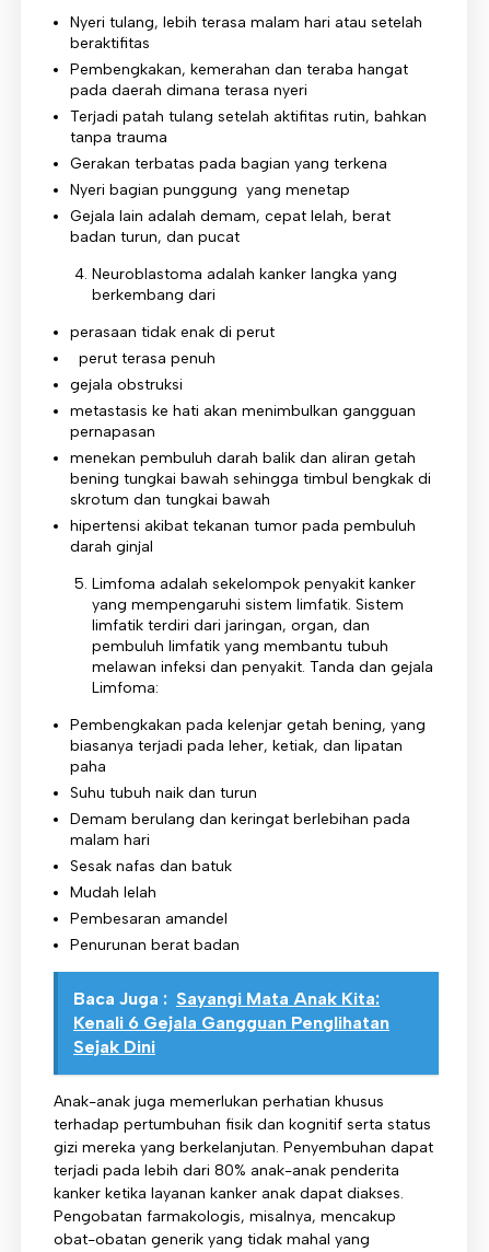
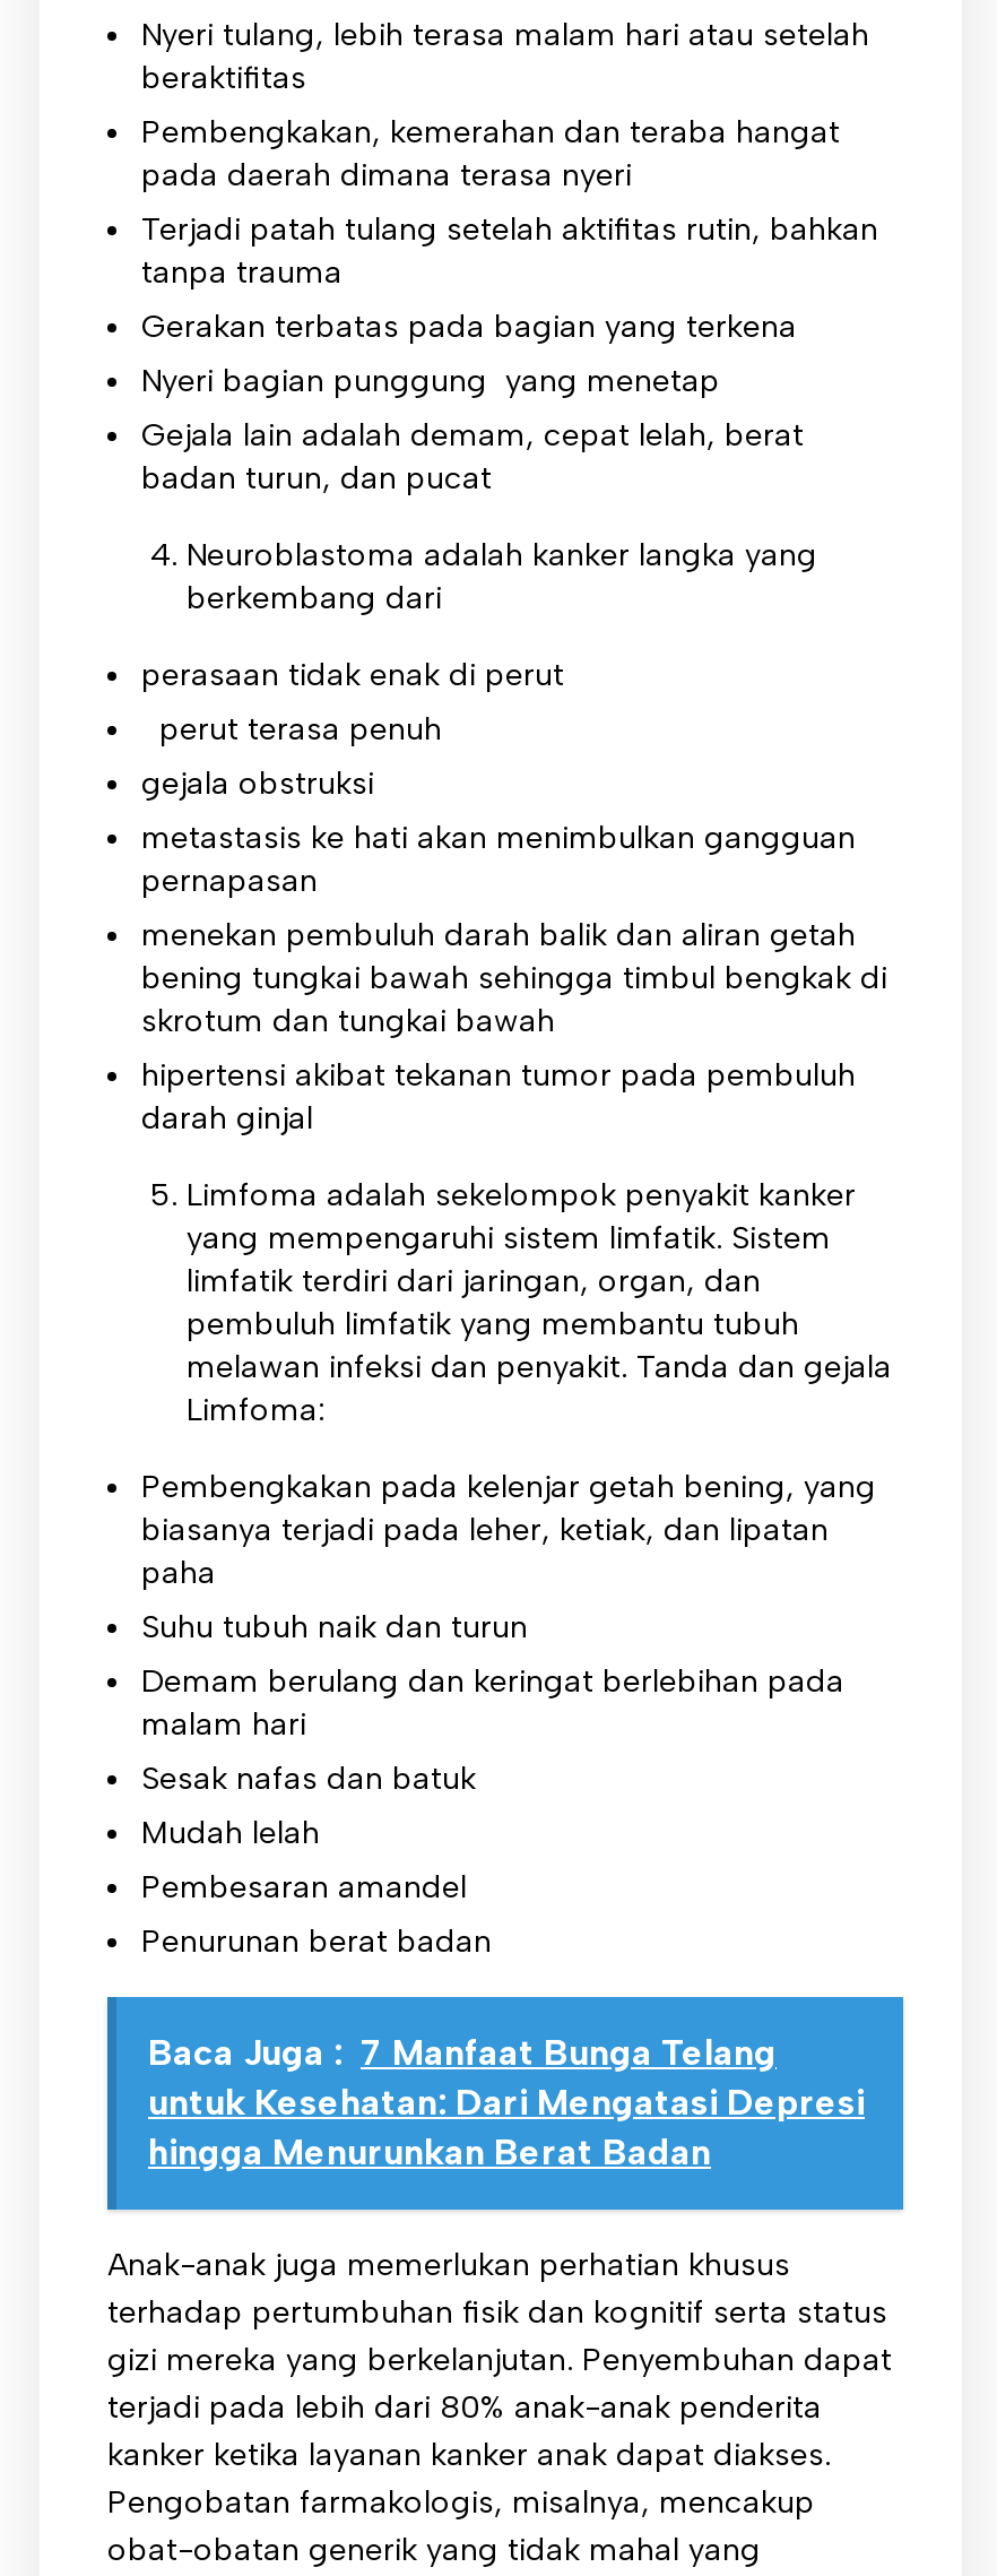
- Baca Juga : Sayangi Mata Anak Kita:
- Kenali 6 Gejala Gangguan Penglihatan
- Sejak Dini
+ Baca Juga : 7 Manfaat Bunga Telang
+ untuk Kesehatan: Dari Mengatasi Depresi
+ hingga Menurunkan Berat Badan
